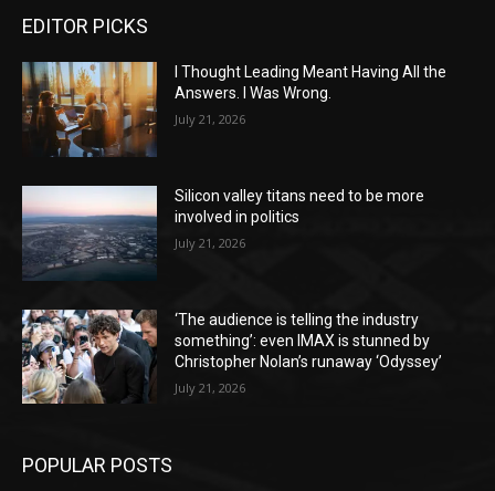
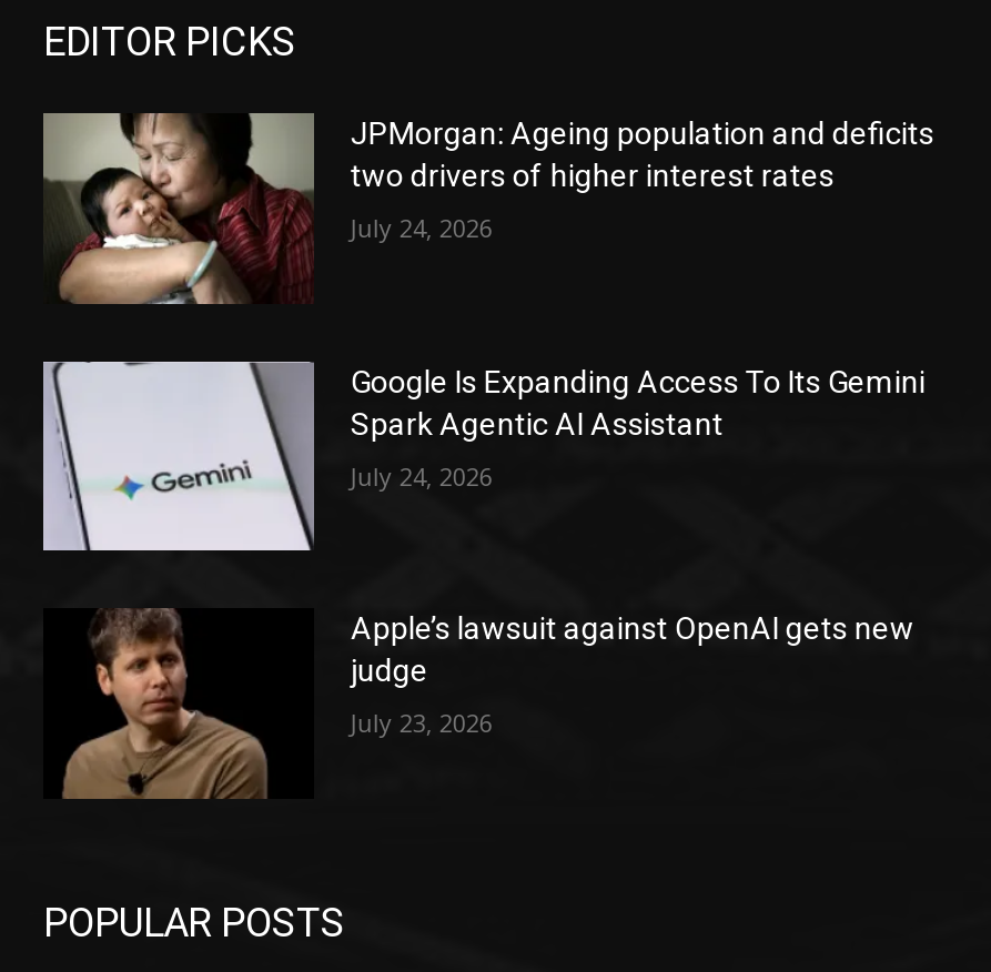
- [image]
- I Thought Leading Meant Having All the
- Answers. I Was Wrong.
+ [image]
+ JPMorgan: Ageing population and deficits
+ two drivers of higher interest rates

- July 21, 2026
+ July 24, 2026

- [image]
- Silicon valley titans need to be more
- involved in politics
+ [image]
+ Google Is Expanding Access To Its Gemini
+ Spark Agentic AI Assistant

- July 21, 2026
+ July 24, 2026

- [image]
- ‘The audience is telling the industry
- something’: even IMAX is stunned by
- Christopher Nolan’s runaway ‘Odyssey’
+ [image]
+ Apple’s lawsuit against OpenAI gets new
+ judge

- July 21, 2026
+ July 23, 2026
